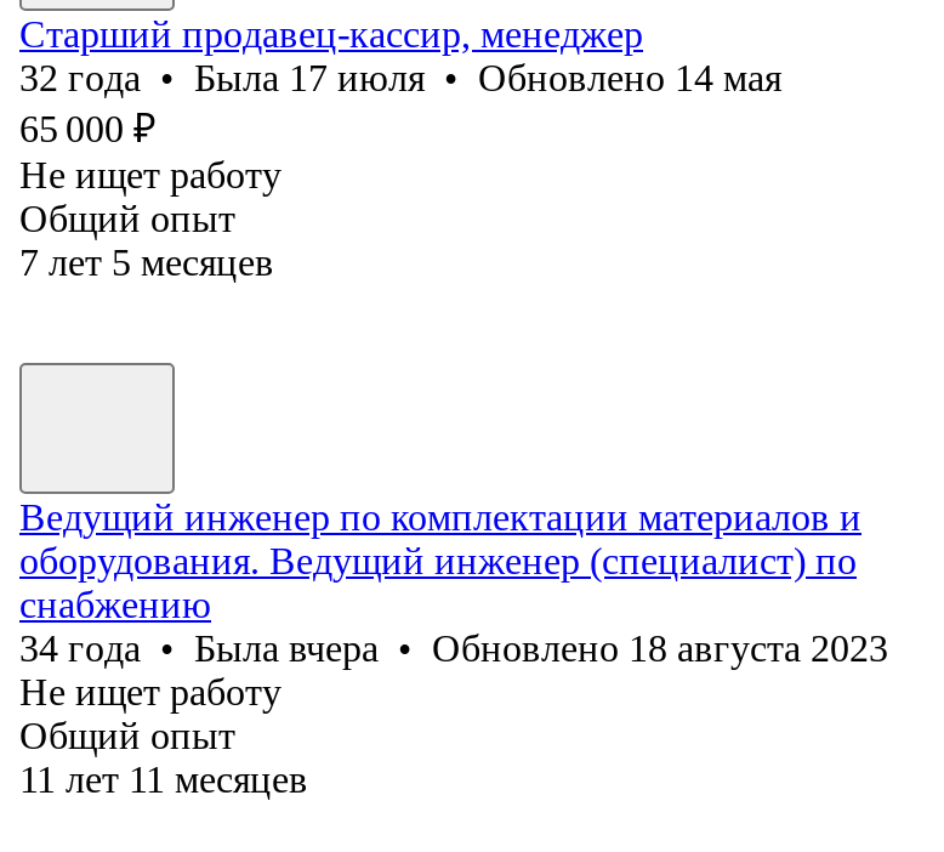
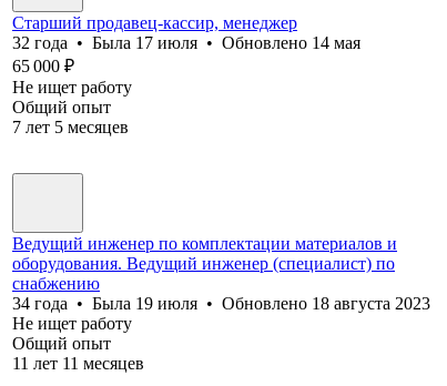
- 34 года • Была вчера • Обновлено 18 августа 2023
+ 34 года • Была 19 июля • Обновлено 18 августа 2023
